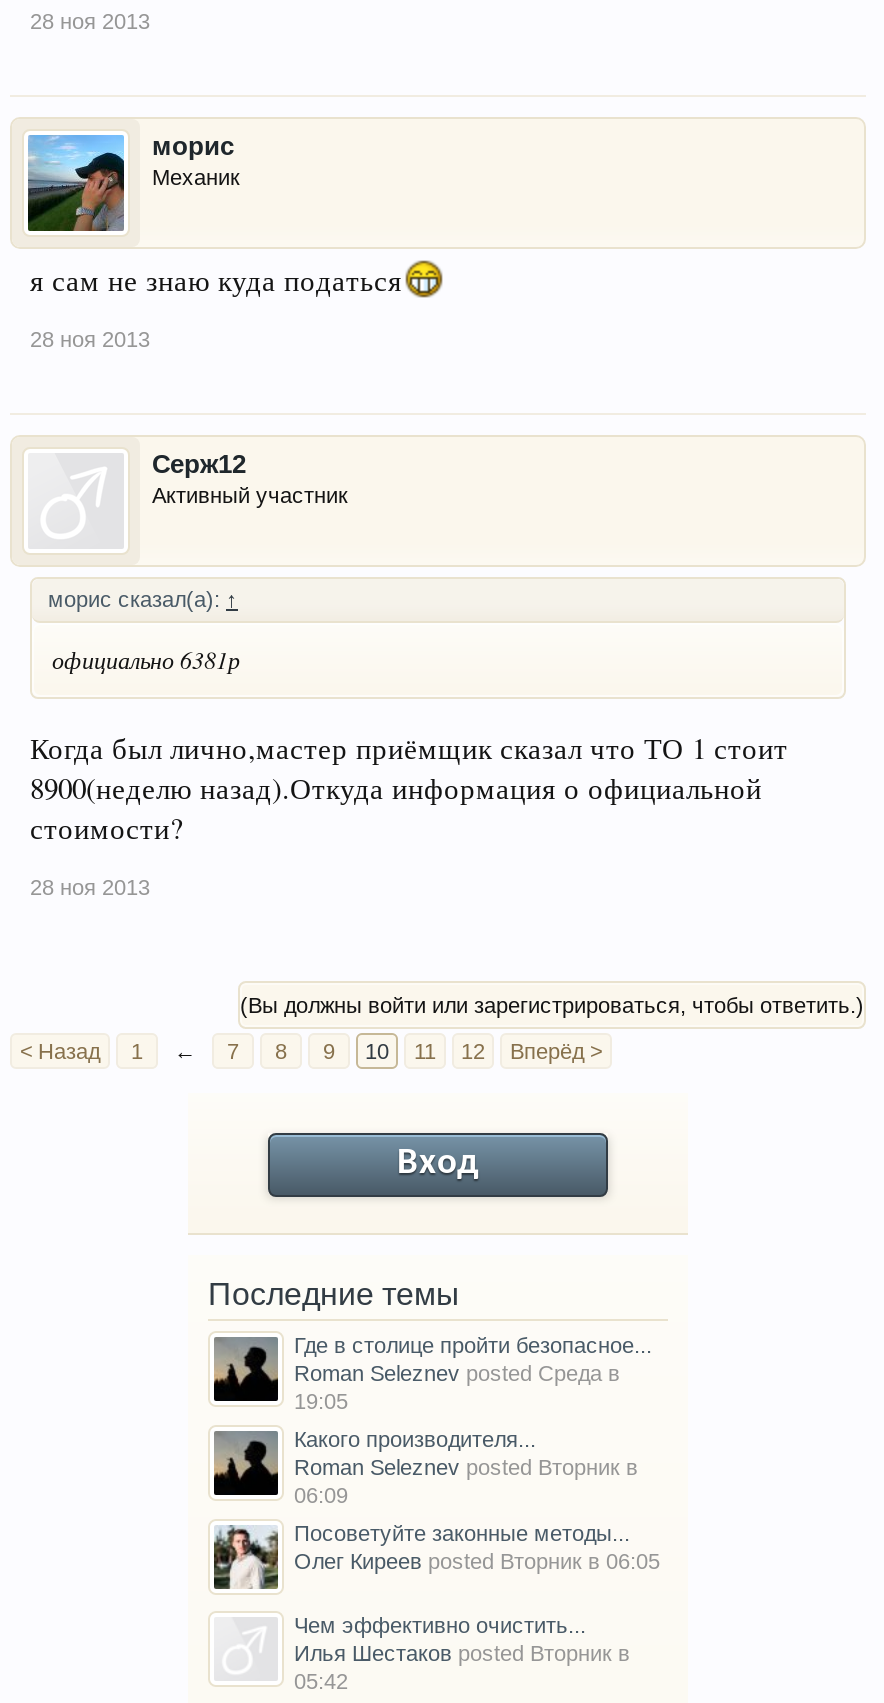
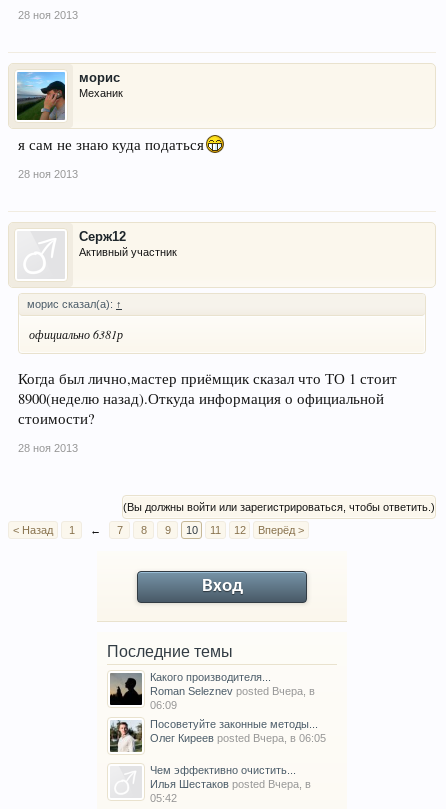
- Где в столице пройти безопасное...
- Roman Seleznev posted Среда в
- 19:05

- Roman Seleznev posted Вторник в
+ Roman Seleznev posted Вчера, в

- Олег Киреев posted Вторник в 06:05
+ Олег Киреев posted Вчера, в 06:05

- Илья Шестаков posted Вторник в
+ Илья Шестаков posted Вчера, в
